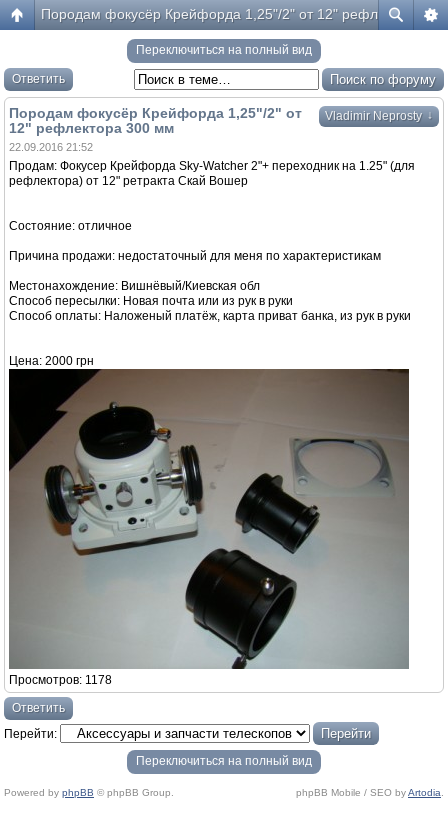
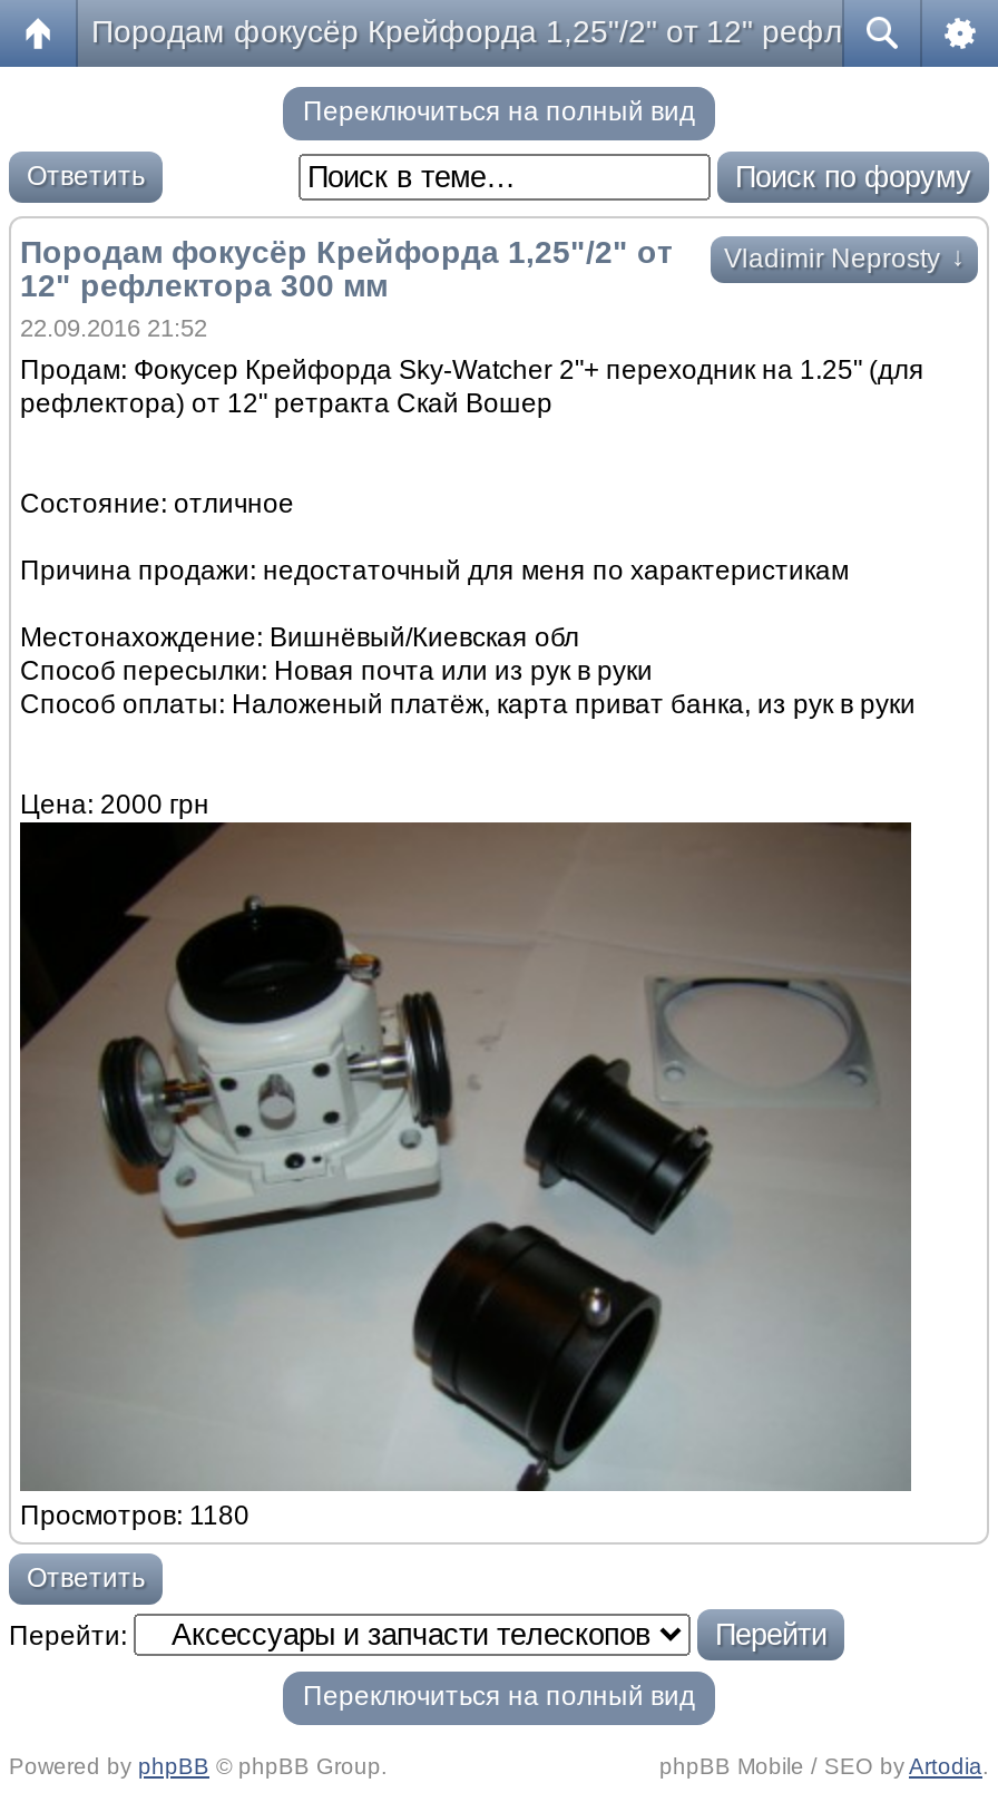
- Просмотров: 1178
+ Просмотров: 1180
